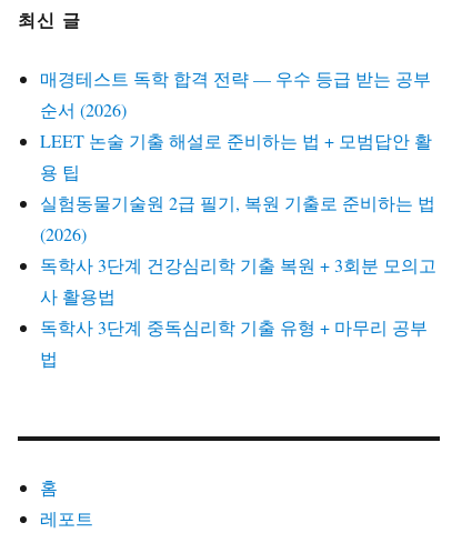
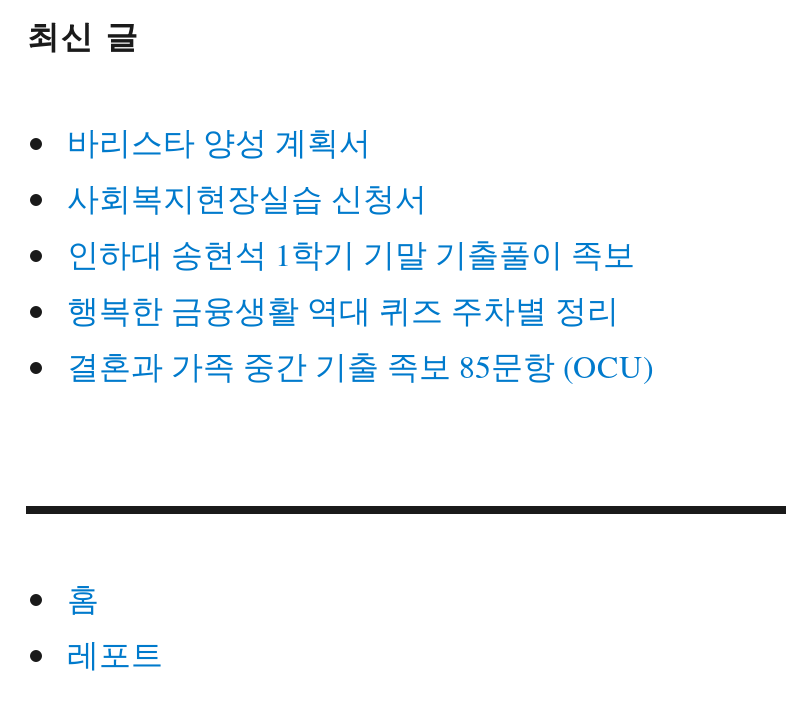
- 매경테스트 독학 합격 전략 — 우수 등급 받는 공부
- 순서 (2026)
- LEET 논술 기출 해설로 준비하는 법 + 모범답안 활
- 용 팁
- 실험동물기술원 2급 필기, 복원 기출로 준비하는 법
- (2026)
- 독학사 3단계 건강심리학 기출 복원 + 3회분 모의고
- 사 활용법
- 독학사 3단계 중독심리학 기출 유형 + 마무리 공부
- 법
+ 바리스타 양성 계획서
+ 사회복지현장실습 신청서
+ 인하대 송현석 1학기 기말 기출풀이 족보
+ 행복한 금융생활 역대 퀴즈 주차별 정리
+ 결혼과 가족 중간 기출 족보 85문항 (OCU)
